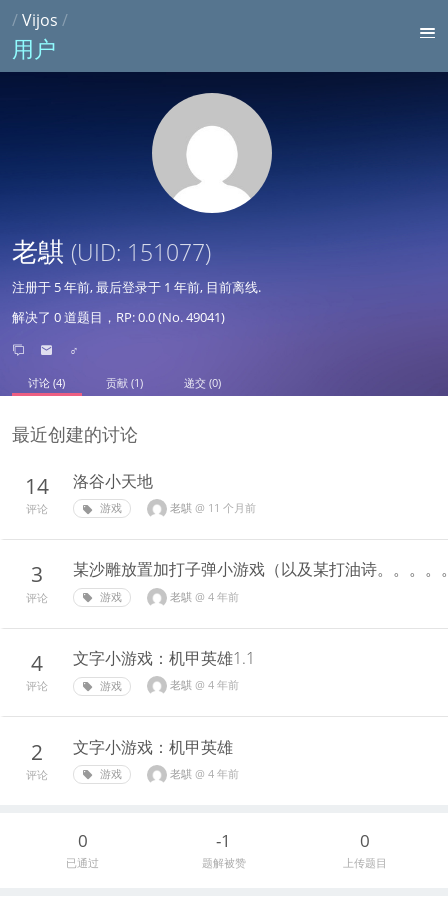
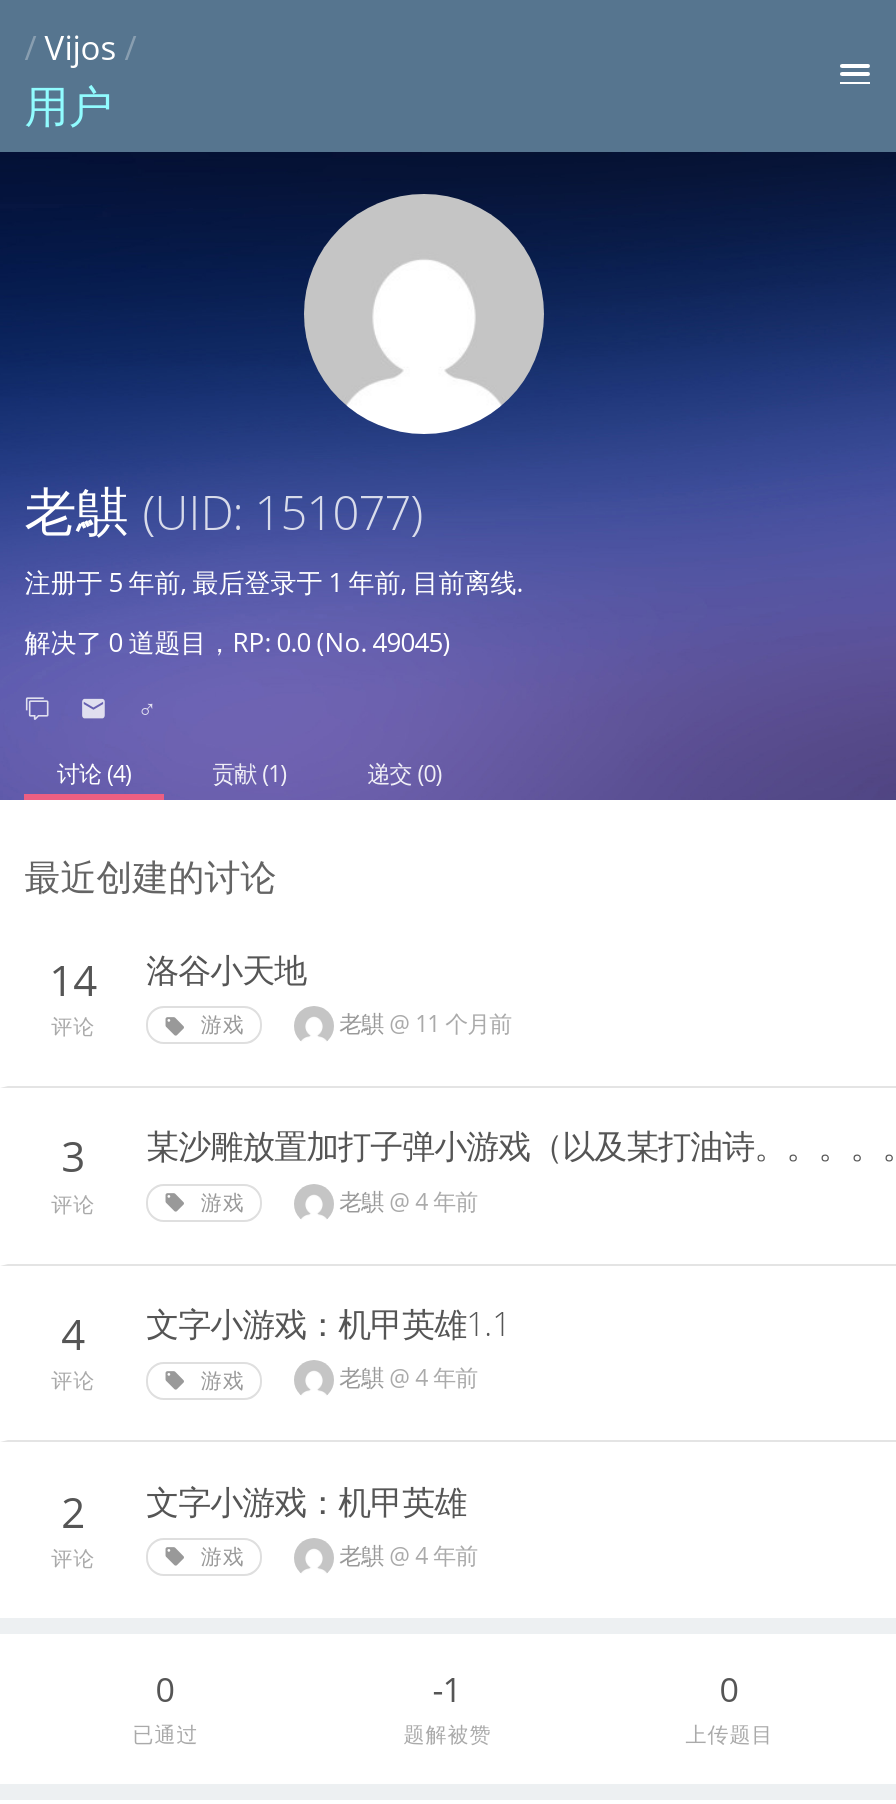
- 解决了 0 道题目，RP: 0.0 (No. 49041)
+ 解决了 0 道题目，RP: 0.0 (No. 49045)
